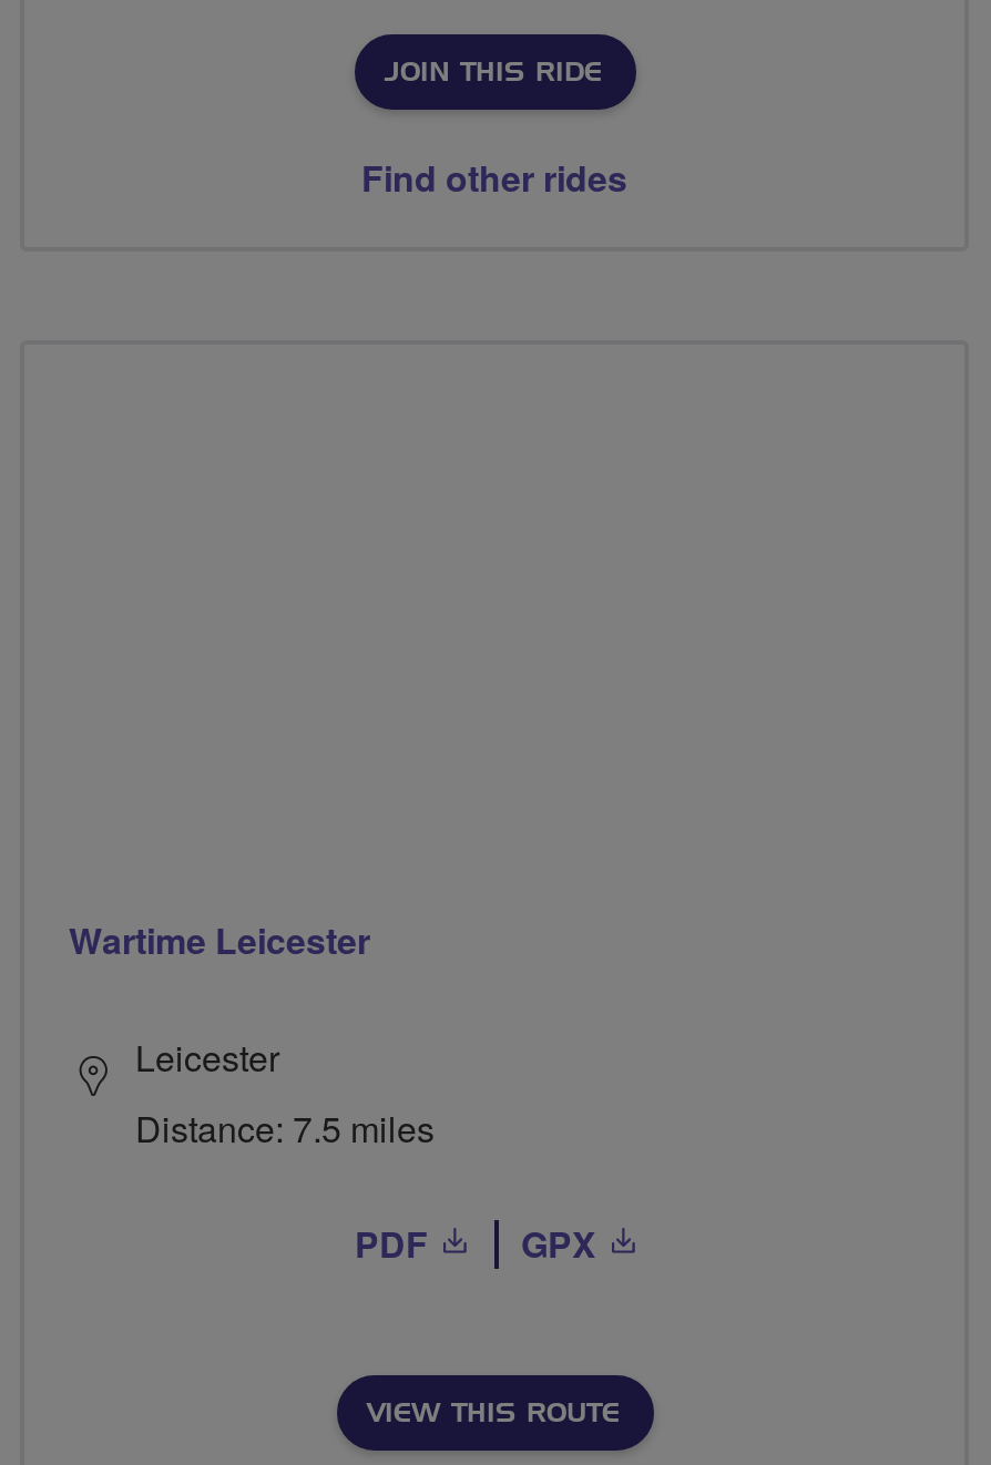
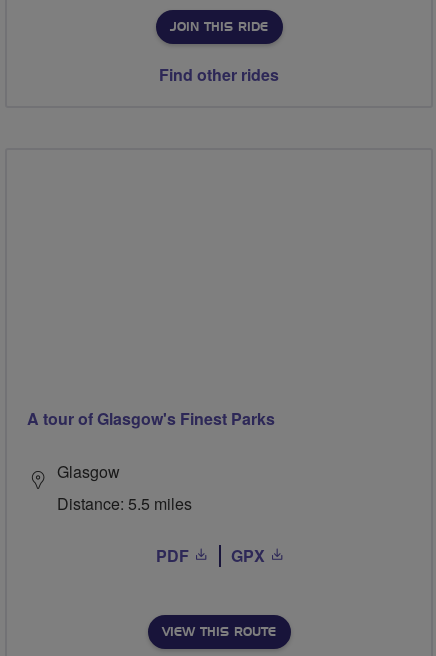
- Wartime Leicester
+ A tour of Glasgow's Finest Parks

- Leicester
- Distance: 7.5 miles
+ Glasgow
+ Distance: 5.5 miles
